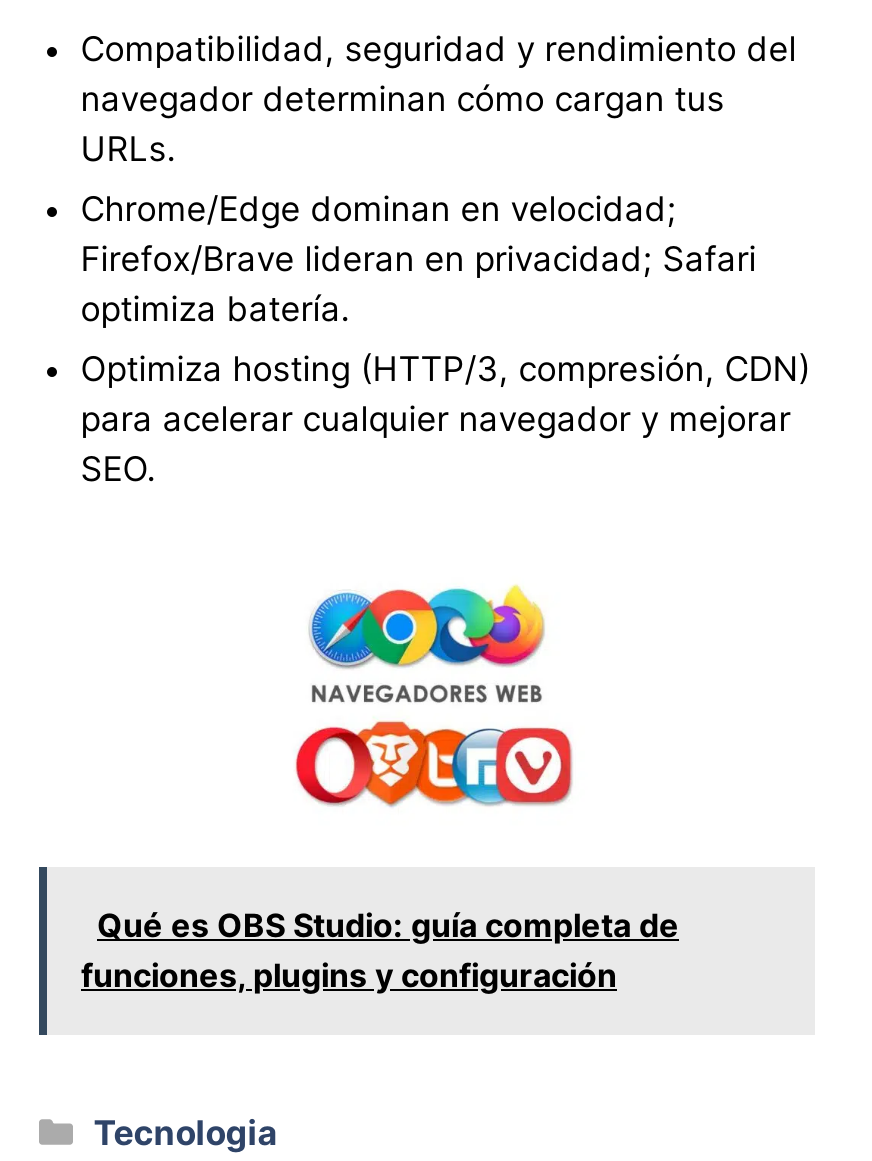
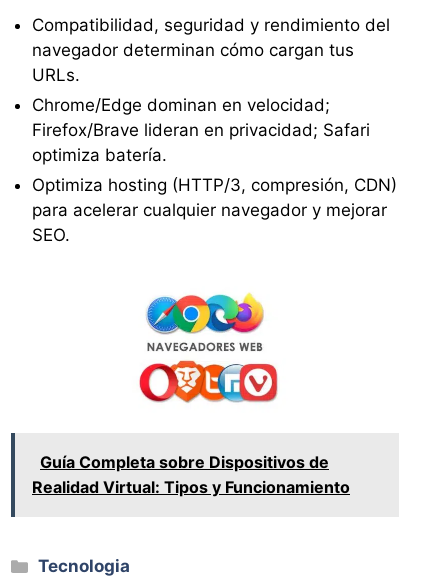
- Qué es OBS Studio: guía completa de
- funciones, plugins y configuración
+ Guía Completa sobre Dispositivos de
+ Realidad Virtual: Tipos y Funcionamiento
